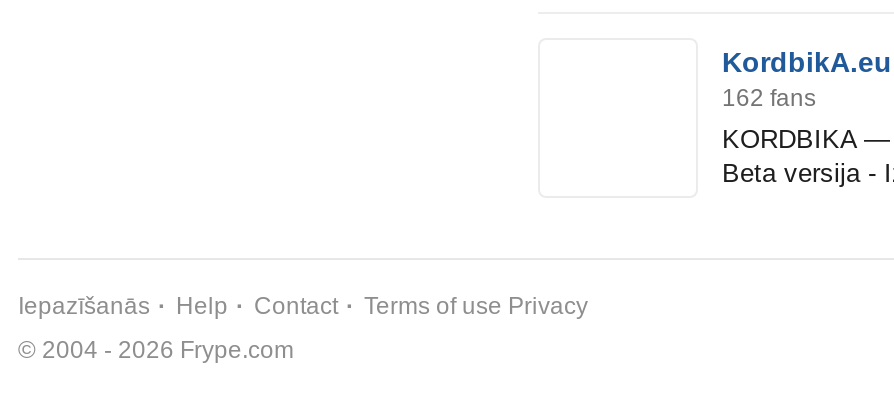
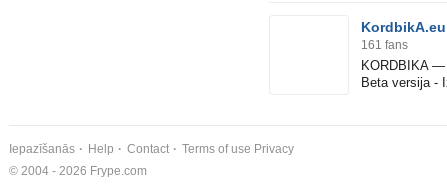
- 162 fans
+ 161 fans
